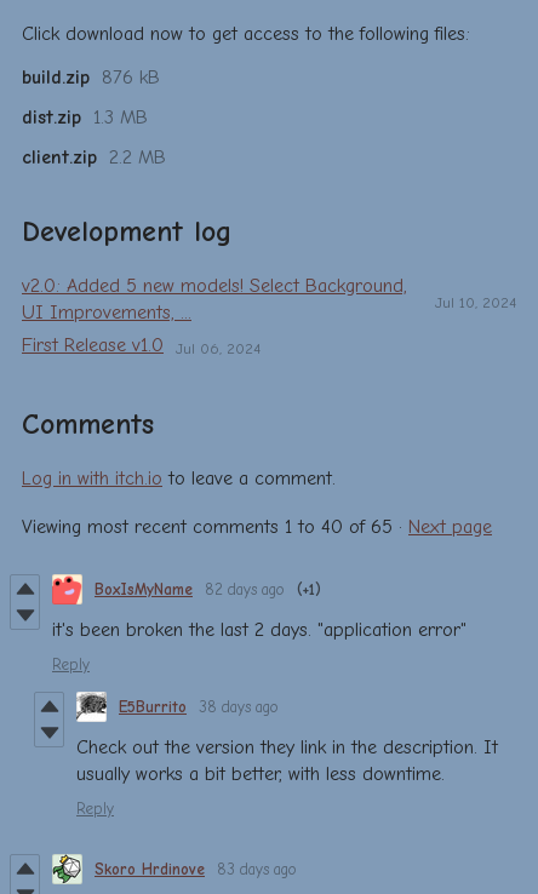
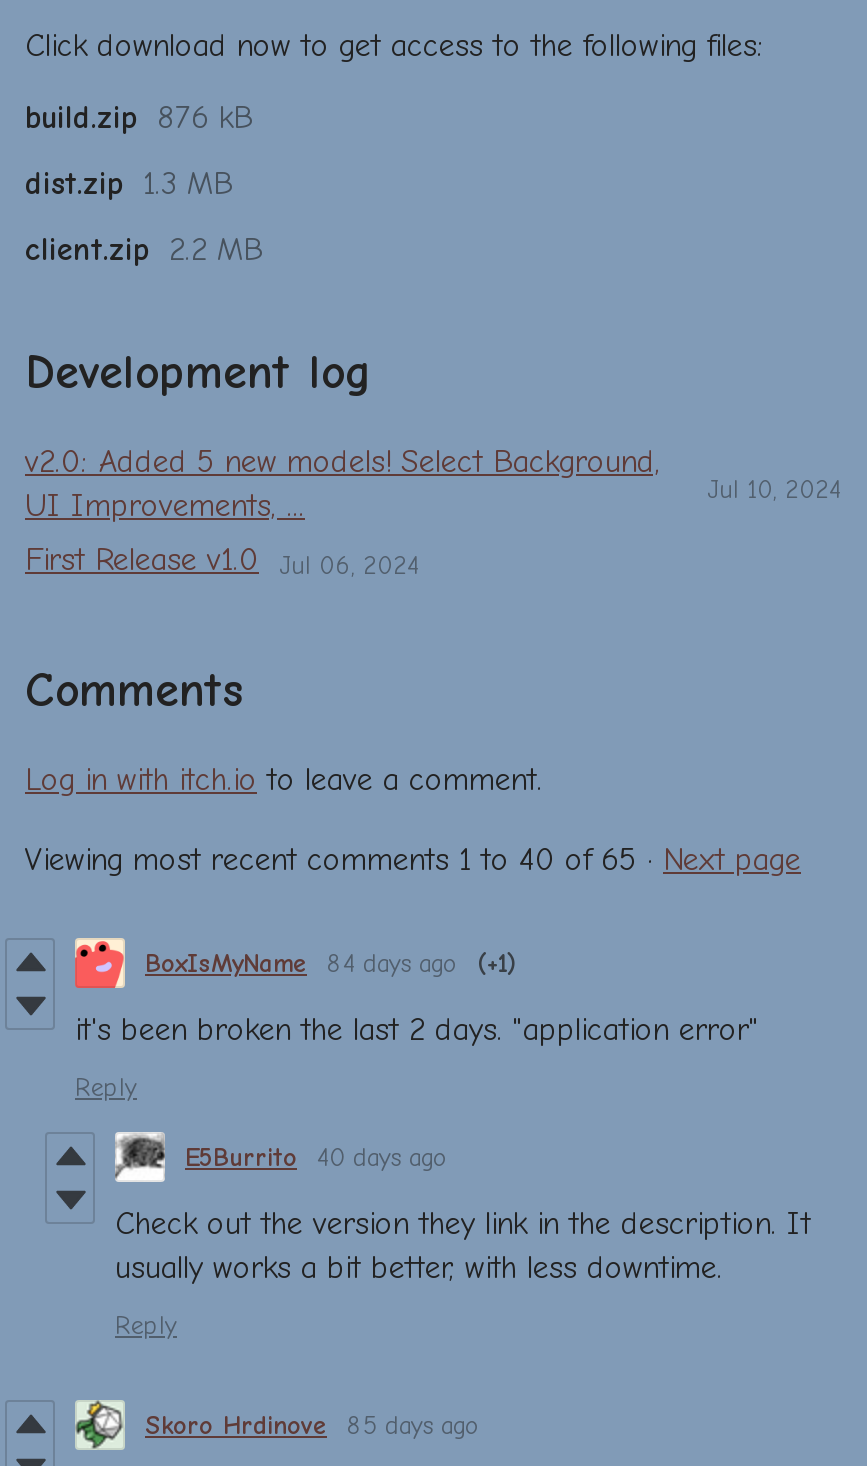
- BoxIsMyName 82 days ago (+1)
+ BoxIsMyName 84 days ago (+1)

- E5Burrito 38 days ago
+ E5Burrito 40 days ago

- Skoro Hrdinove 83 days ago
+ Skoro Hrdinove 85 days ago
